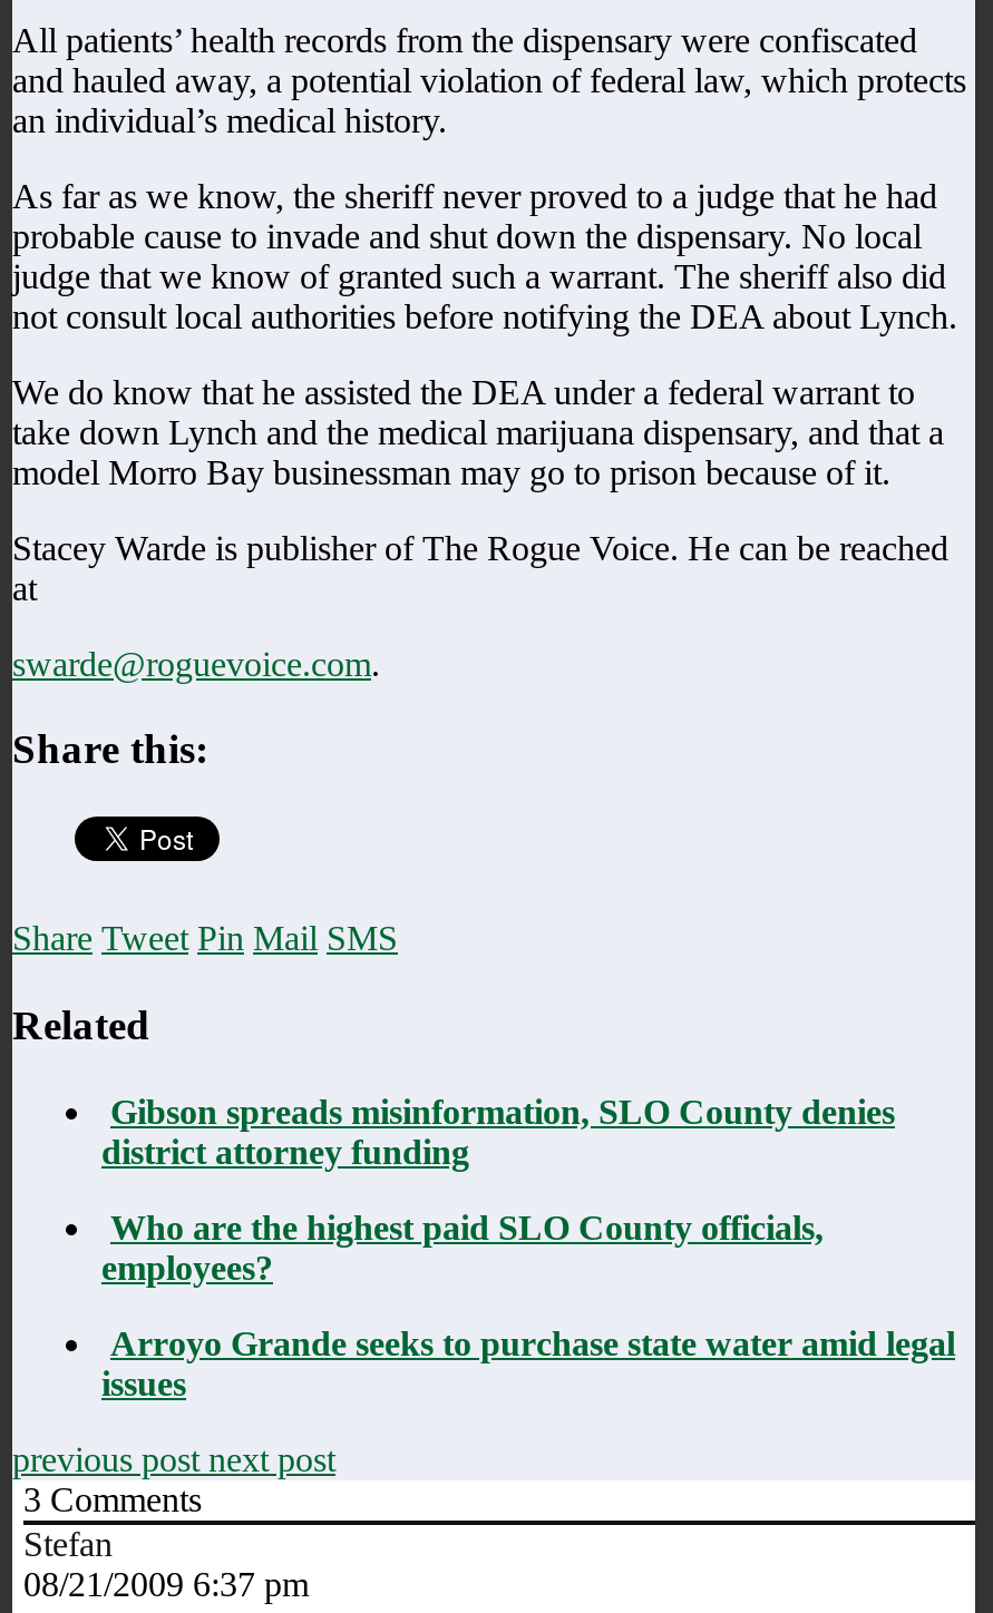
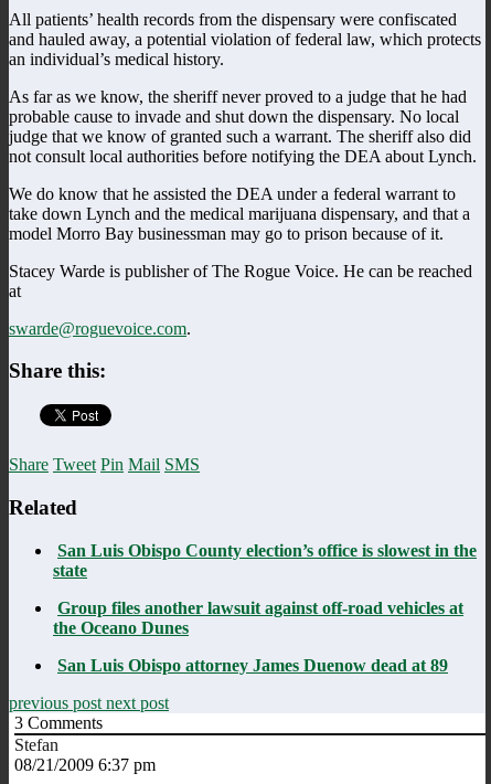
- Gibson spreads misinformation, SLO County denies
- district attorney funding
+ San Luis Obispo County election’s office is slowest in the
+ state

- Who are the highest paid SLO County officials,
- employees?
+ Group files another lawsuit against off-road vehicles at
+ the Oceano Dunes

- Arroyo Grande seeks to purchase state water amid legal
- issues
+ San Luis Obispo attorney James Duenow dead at 89
